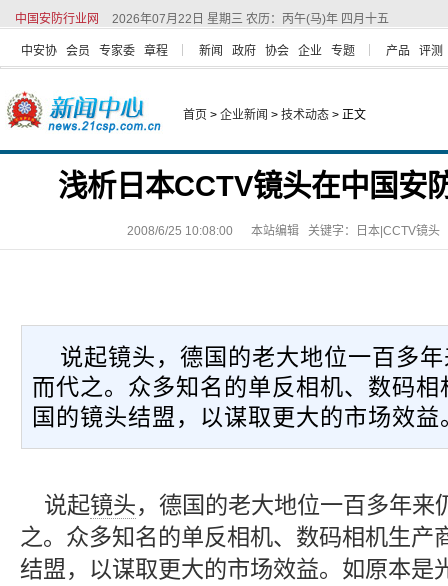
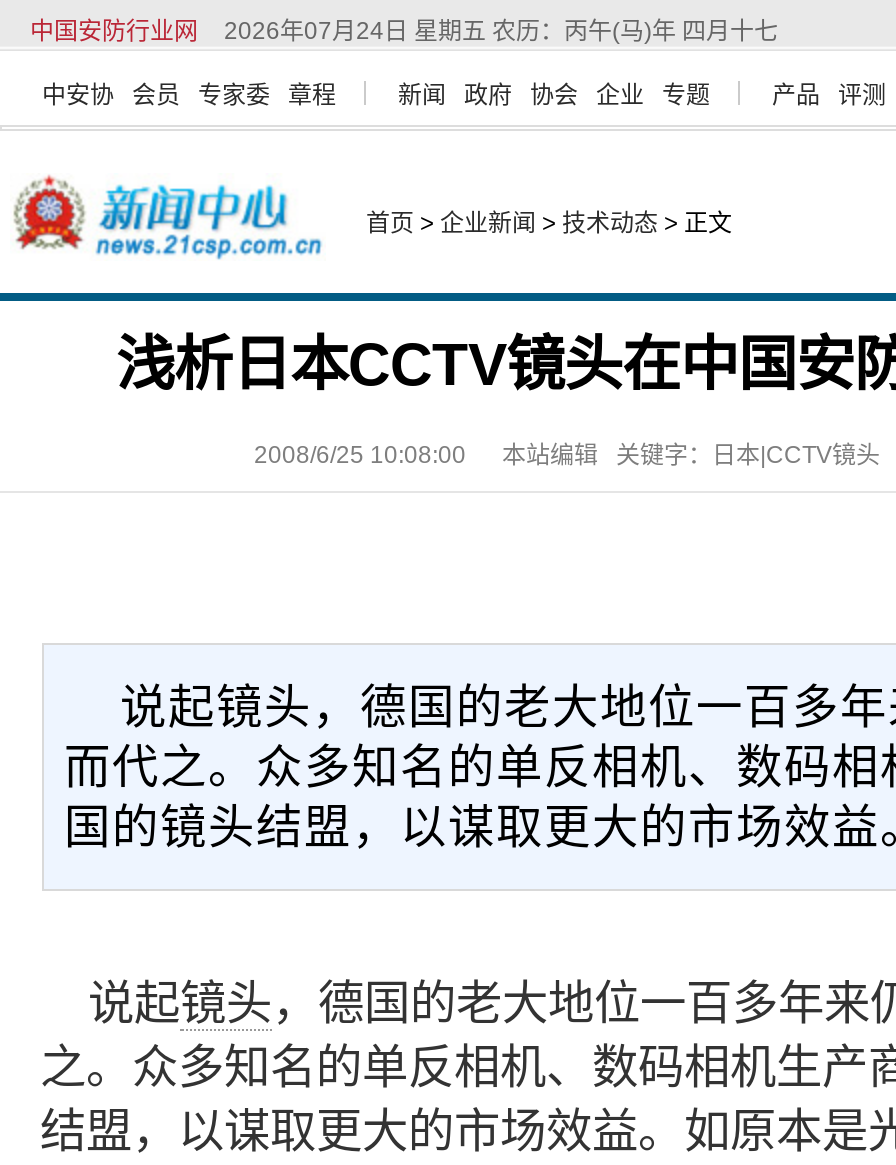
- 2026年07月22日 星期三 农历：丙午(马)年 四月十五
+ 2026年07月24日 星期五 农历：丙午(马)年 四月十七
